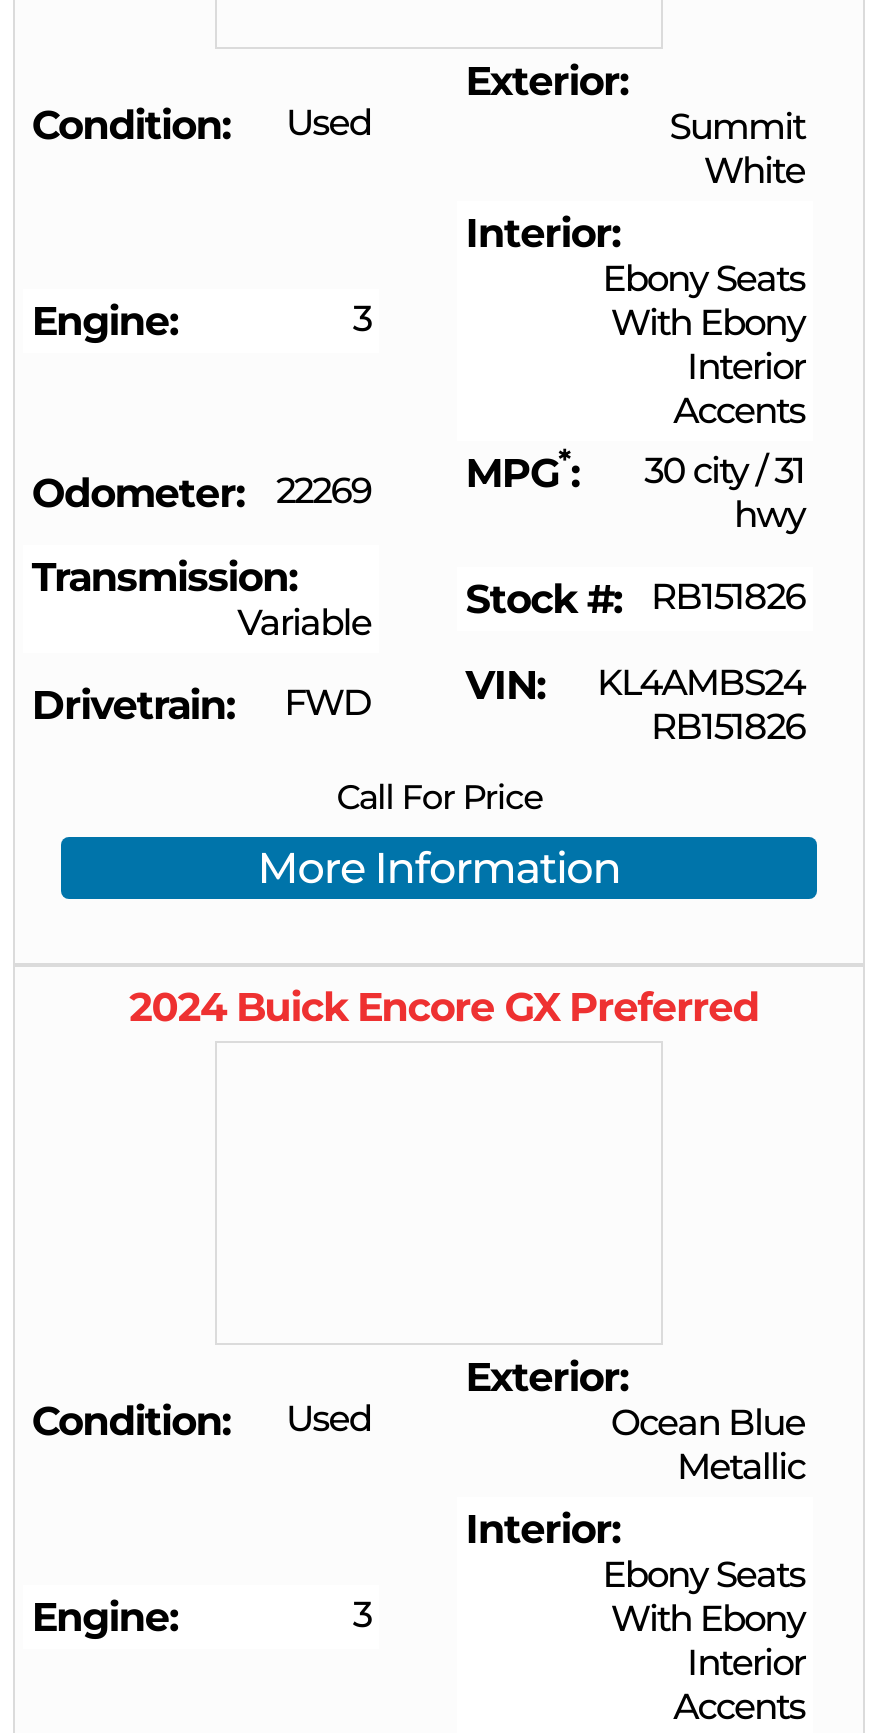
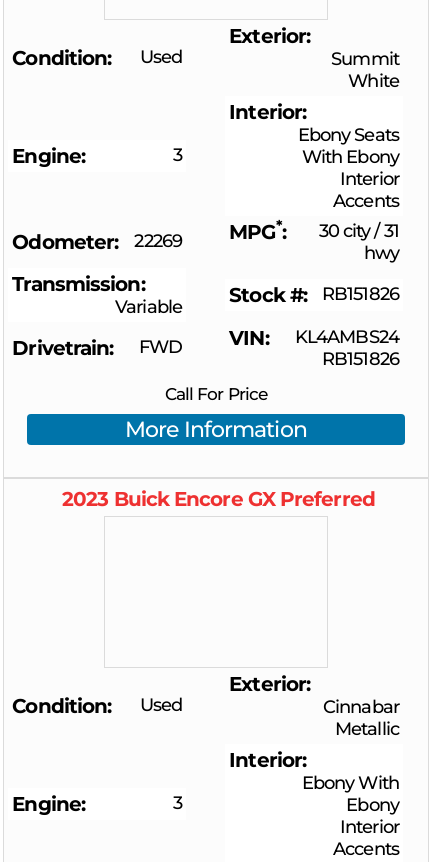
- 2024 Buick Encore GX Preferred
+ 2023 Buick Encore GX Preferred

- Ocean Blue
+ Cinnabar

- Ebony Seats
- With Ebony
+ Ebony With
+ Ebony
